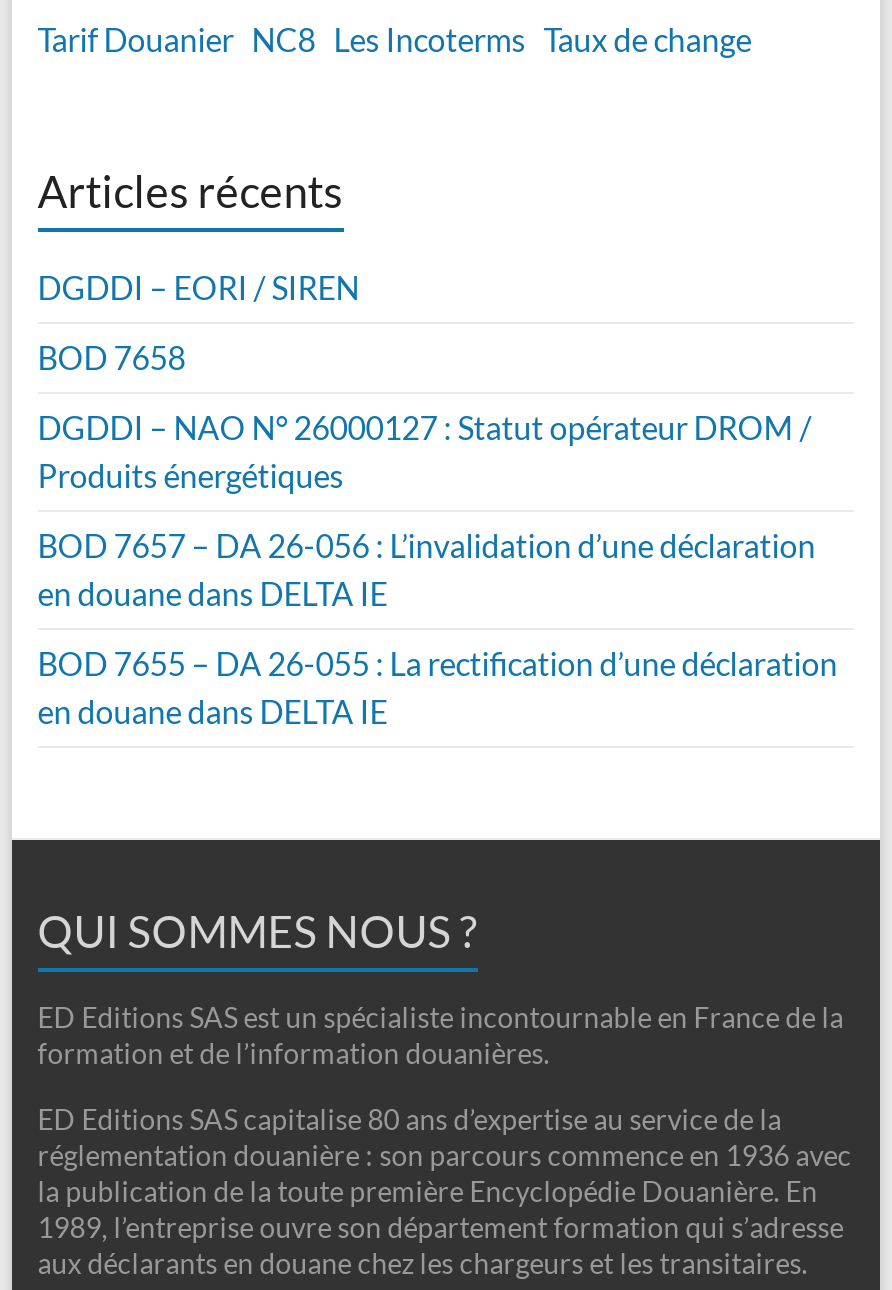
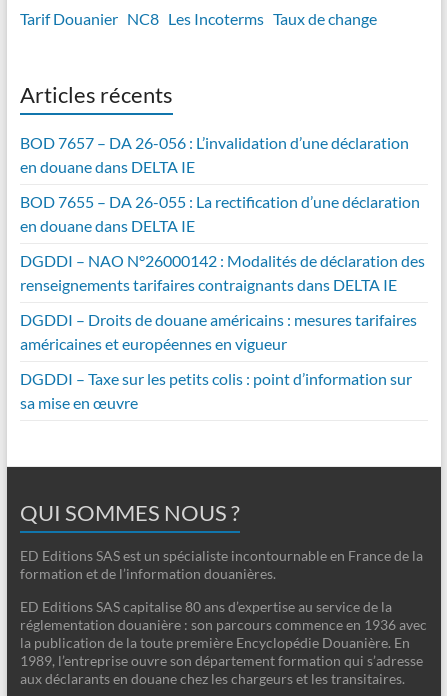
- DGDDI – EORI / SIREN
- BOD 7658
- DGDDI – NAO N° 26000127 : Statut opérateur DROM /
- Produits énergétiques

moved up: BOD 7657 – DA 26-056 : L’invalidation d’une déclaration | en douane dans DELTA IE | BOD 7655 – DA 26-055 : La rectification d’une déclaration | en douane dans DELTA IE

+ DGDDI – NAO N°26000142 : Modalités de déclaration des
+ renseignements tarifaires contraignants dans DELTA IE
+ DGDDI – Droits de douane américains : mesures tarifaires
+ américaines et européennes en vigueur
+ DGDDI – Taxe sur les petits colis : point d’information sur
+ sa mise en œuvre
